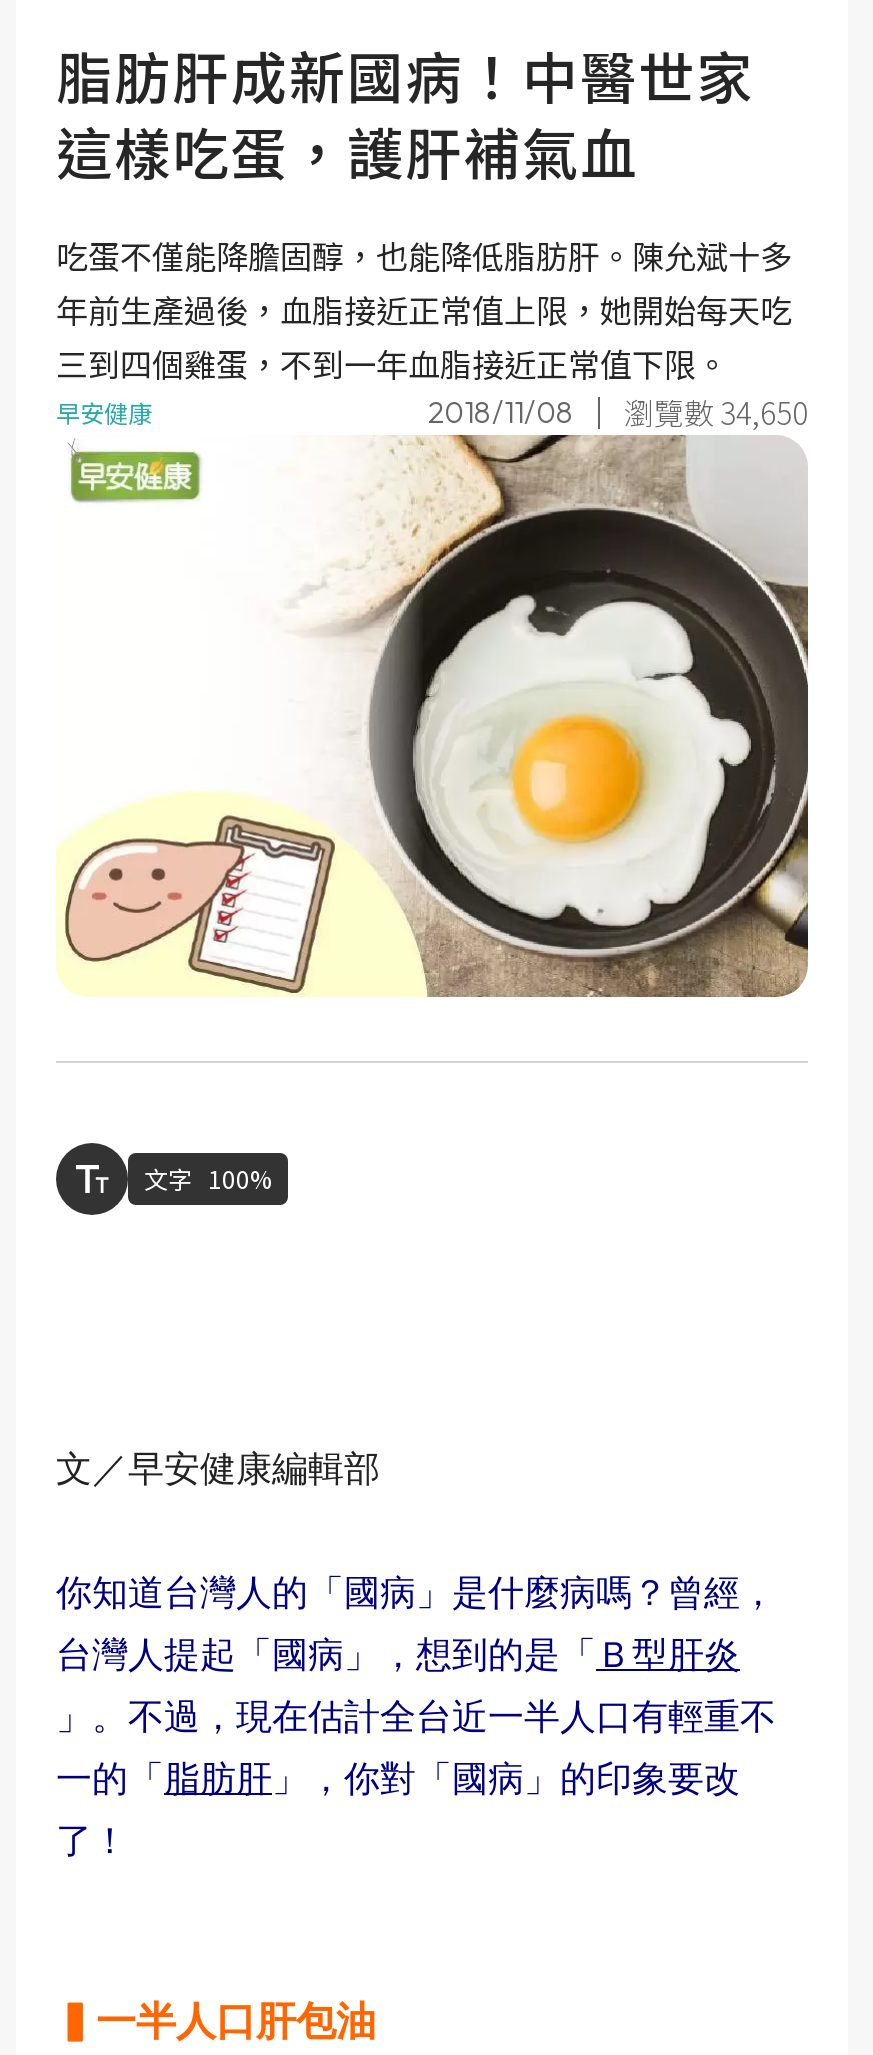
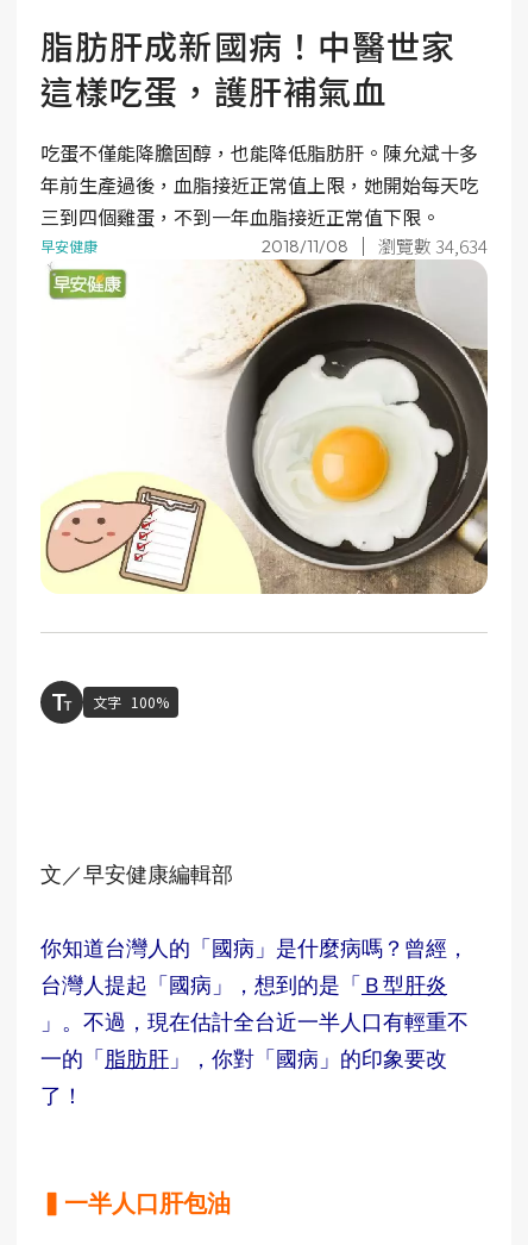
- 2018/11/08 瀏覽數 34,650
+ 2018/11/08 瀏覽數 34,634
